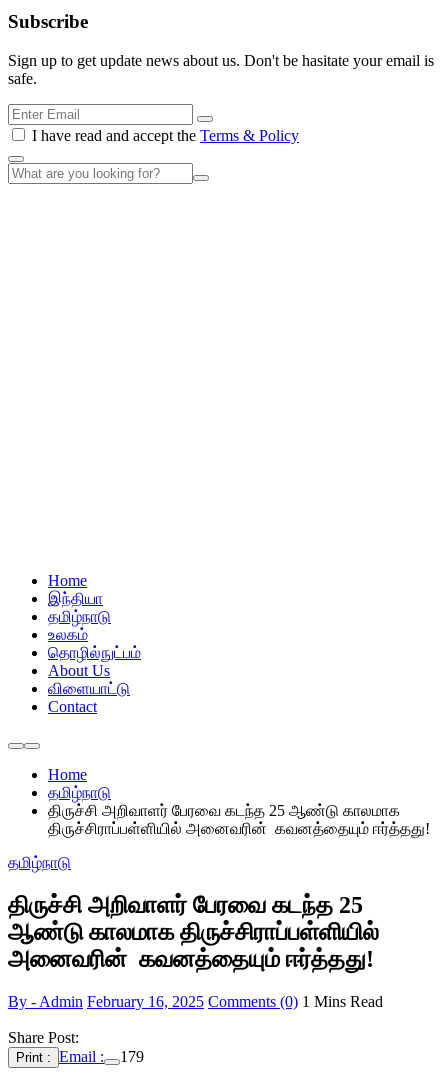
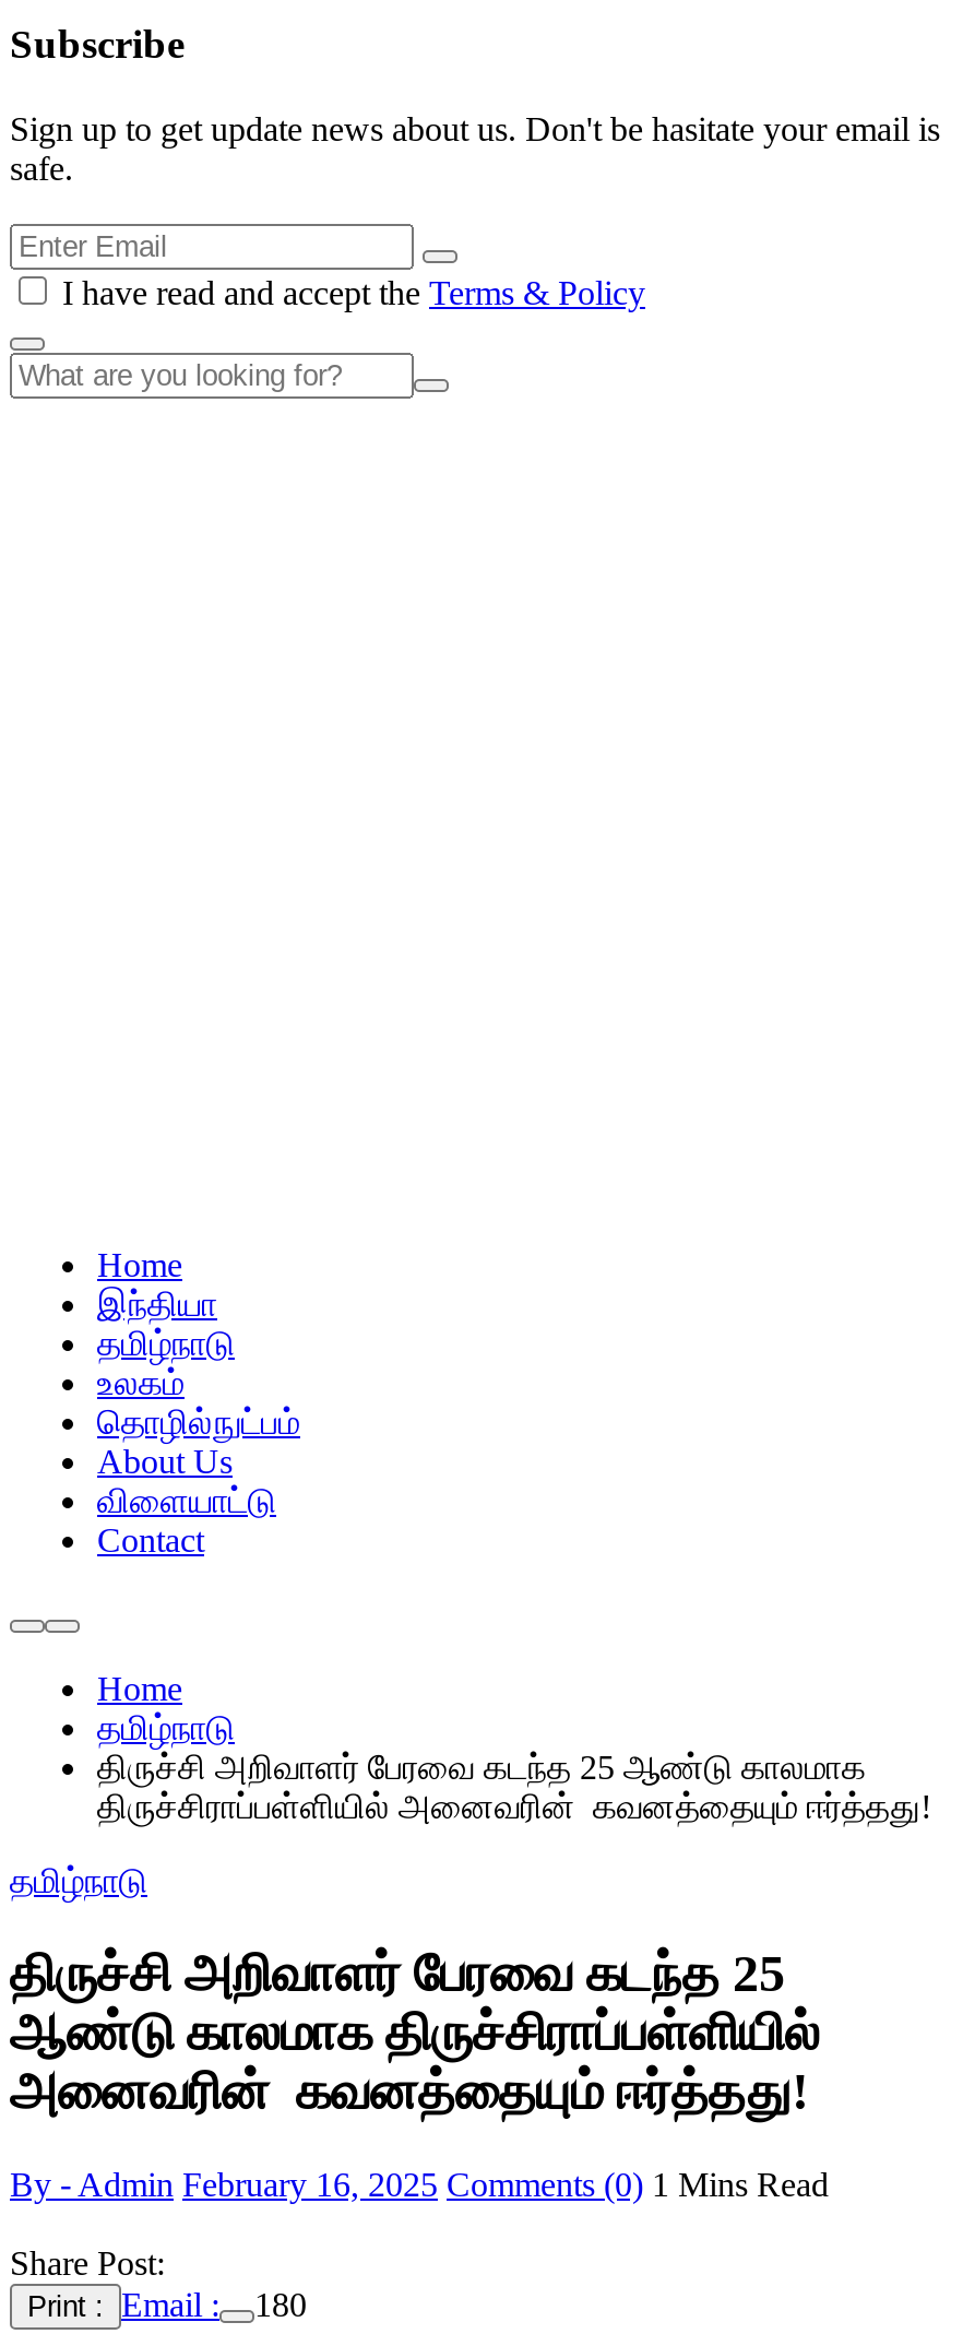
- Print : Email : 179
+ Print : Email : 180
